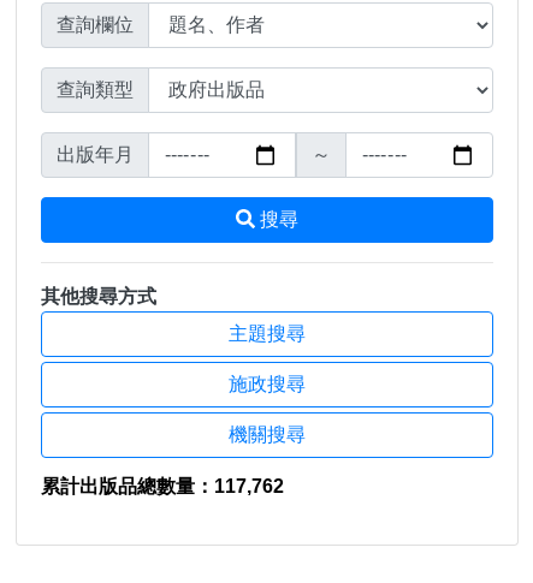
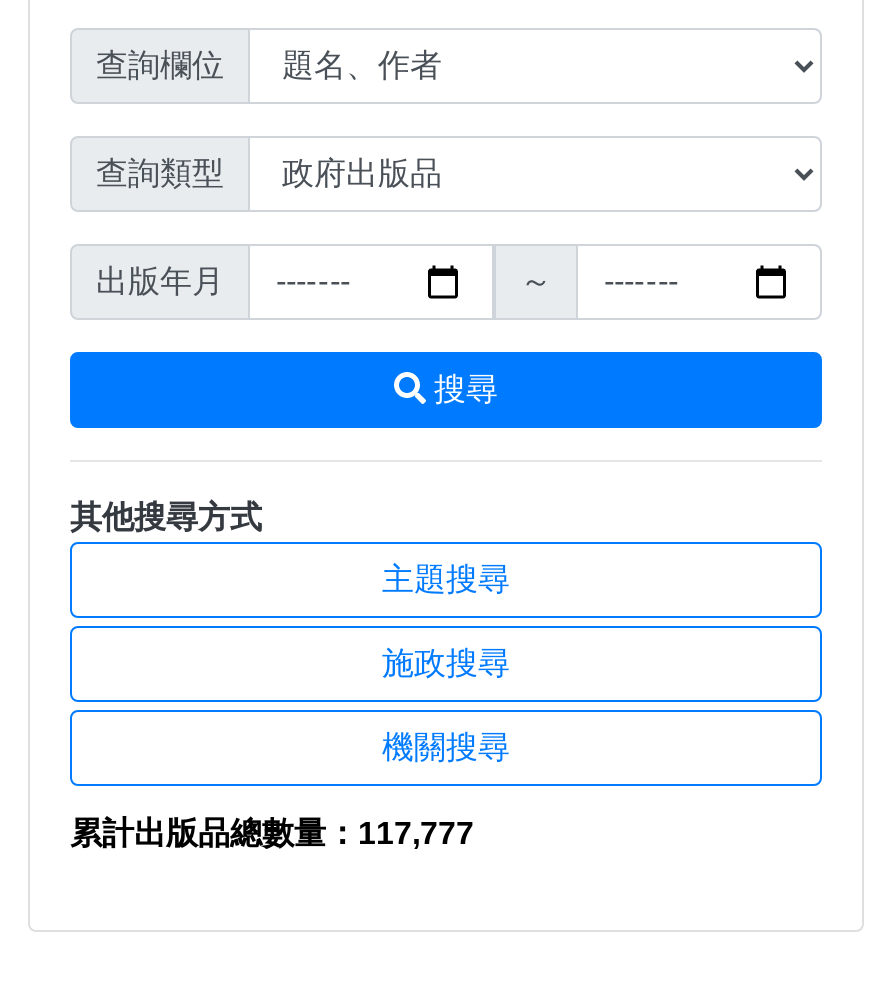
- 累計出版品總數量：117,762
+ 累計出版品總數量：117,777
